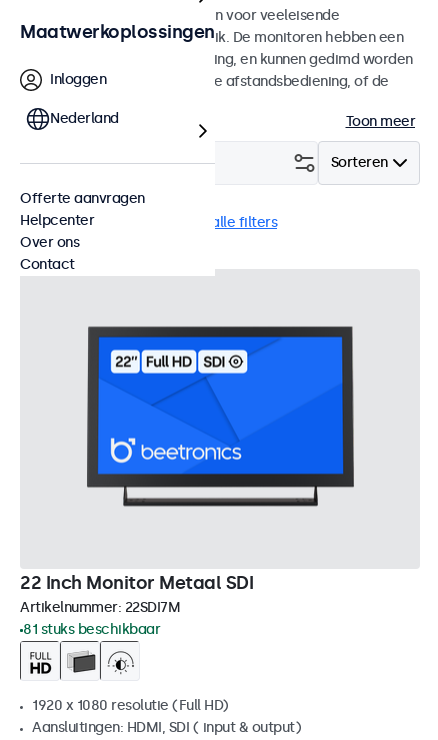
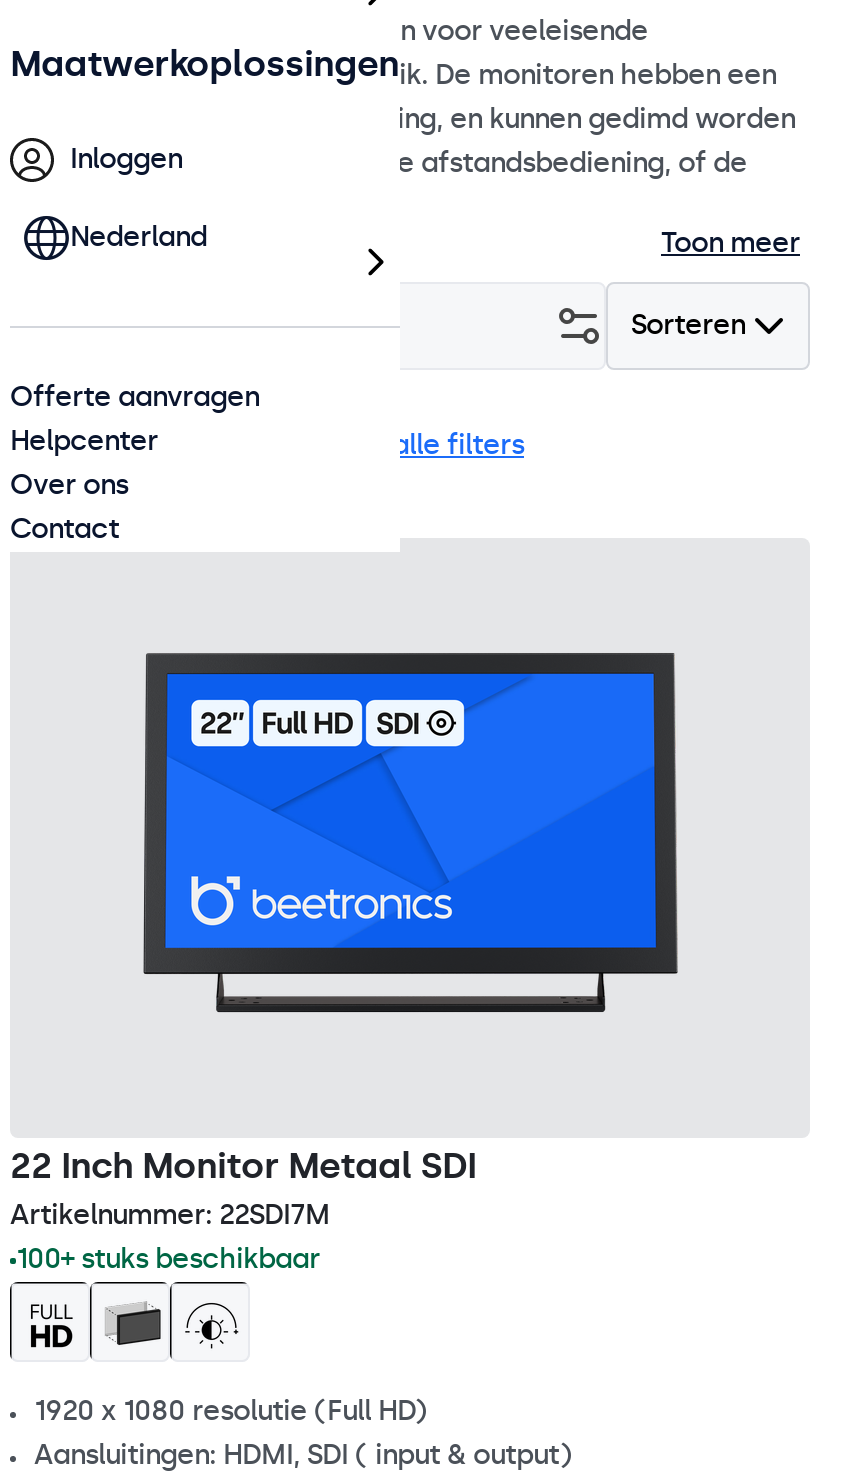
- 81 stuks beschikbaar
+ 100+ stuks beschikbaar
